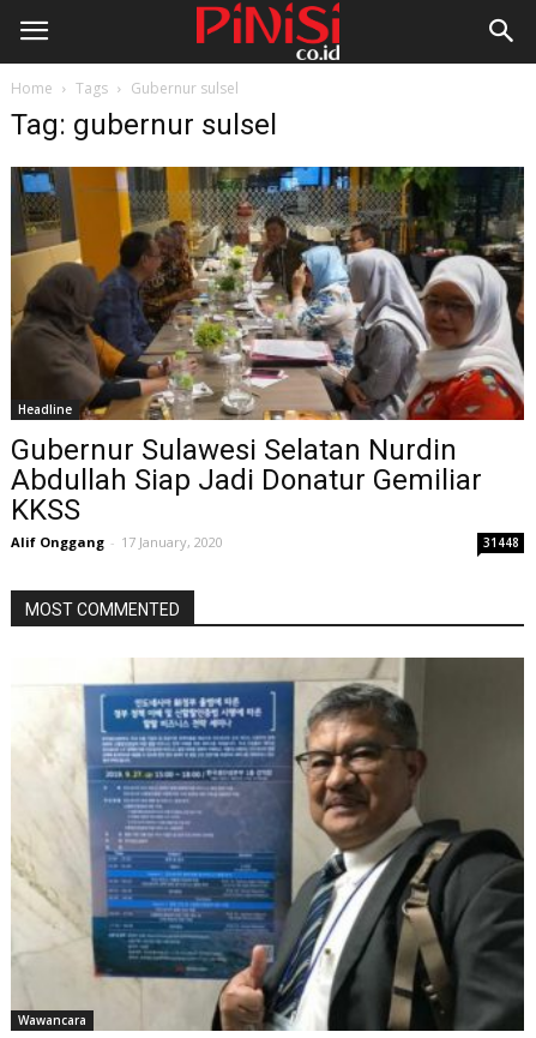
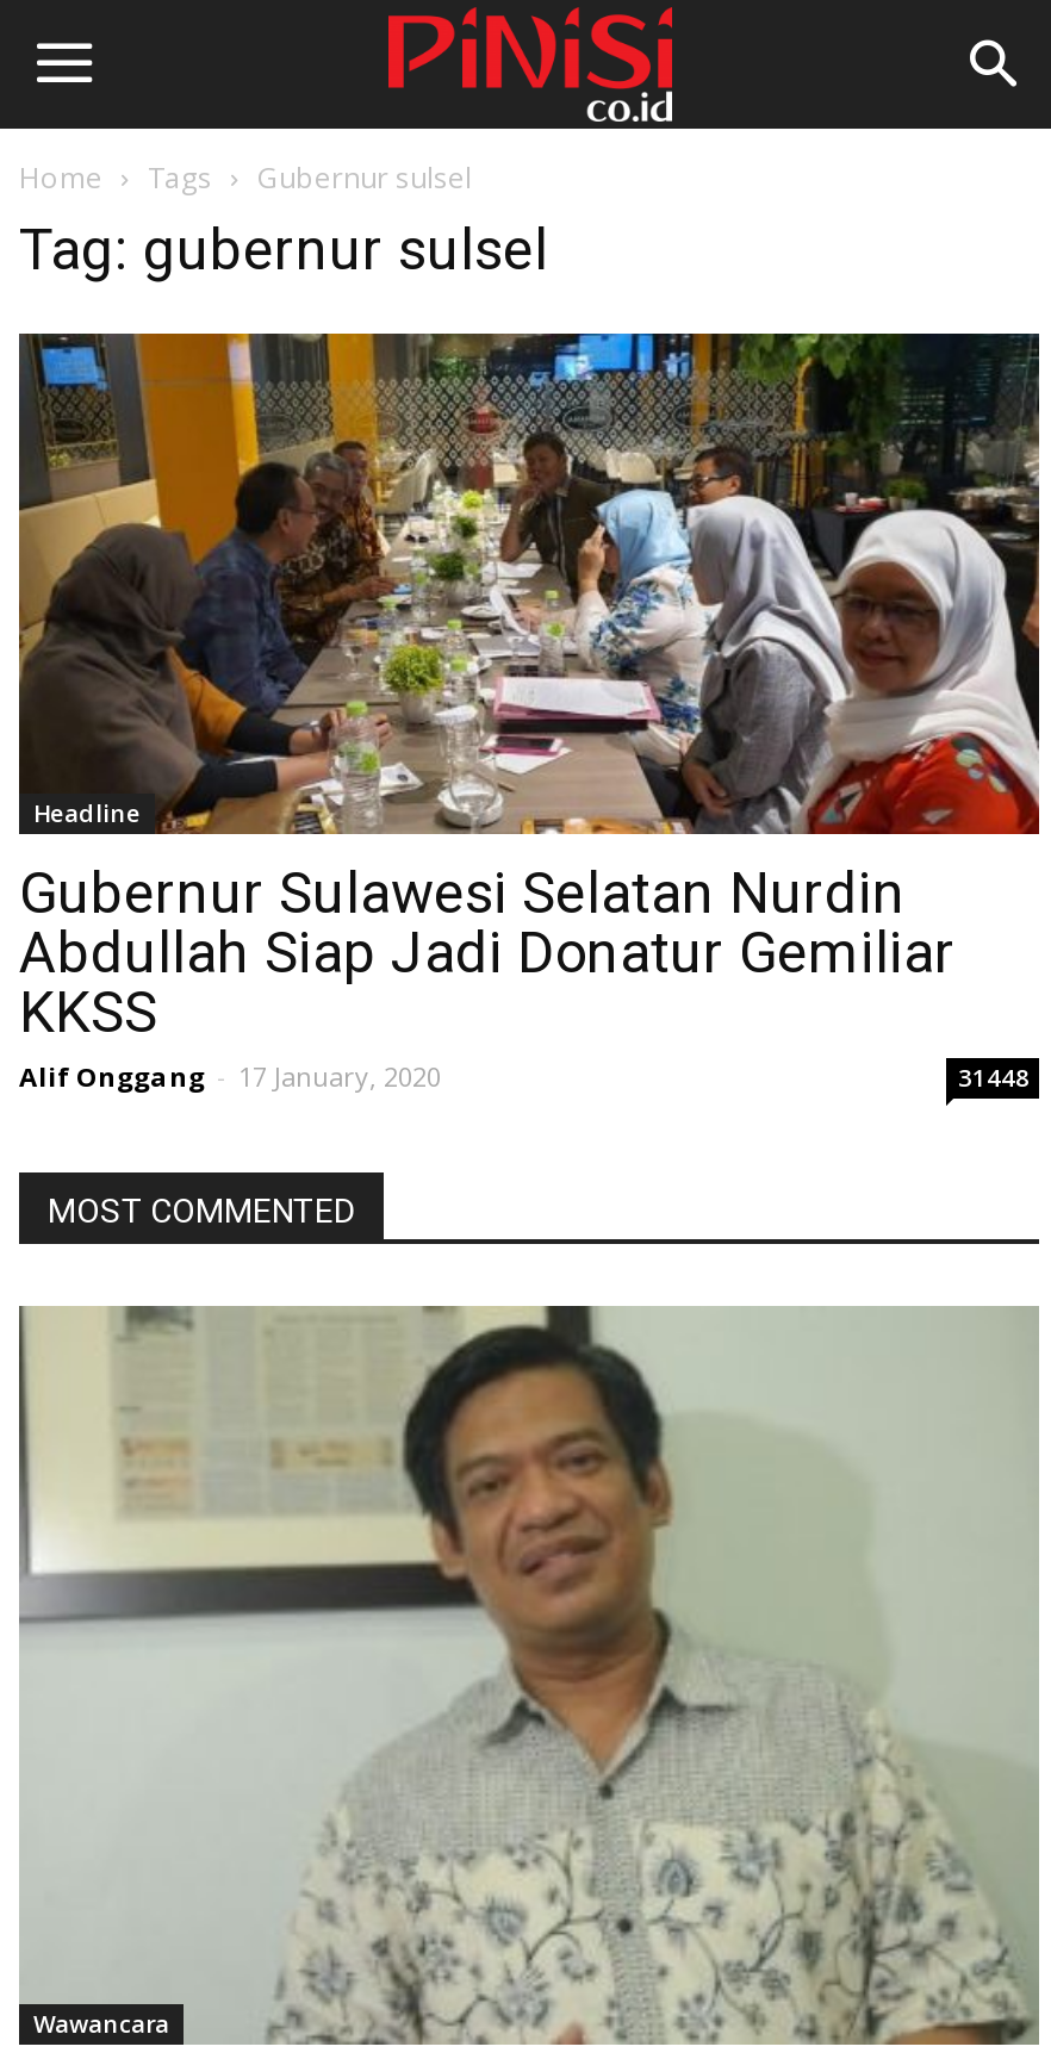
- [image]
+ [image]
